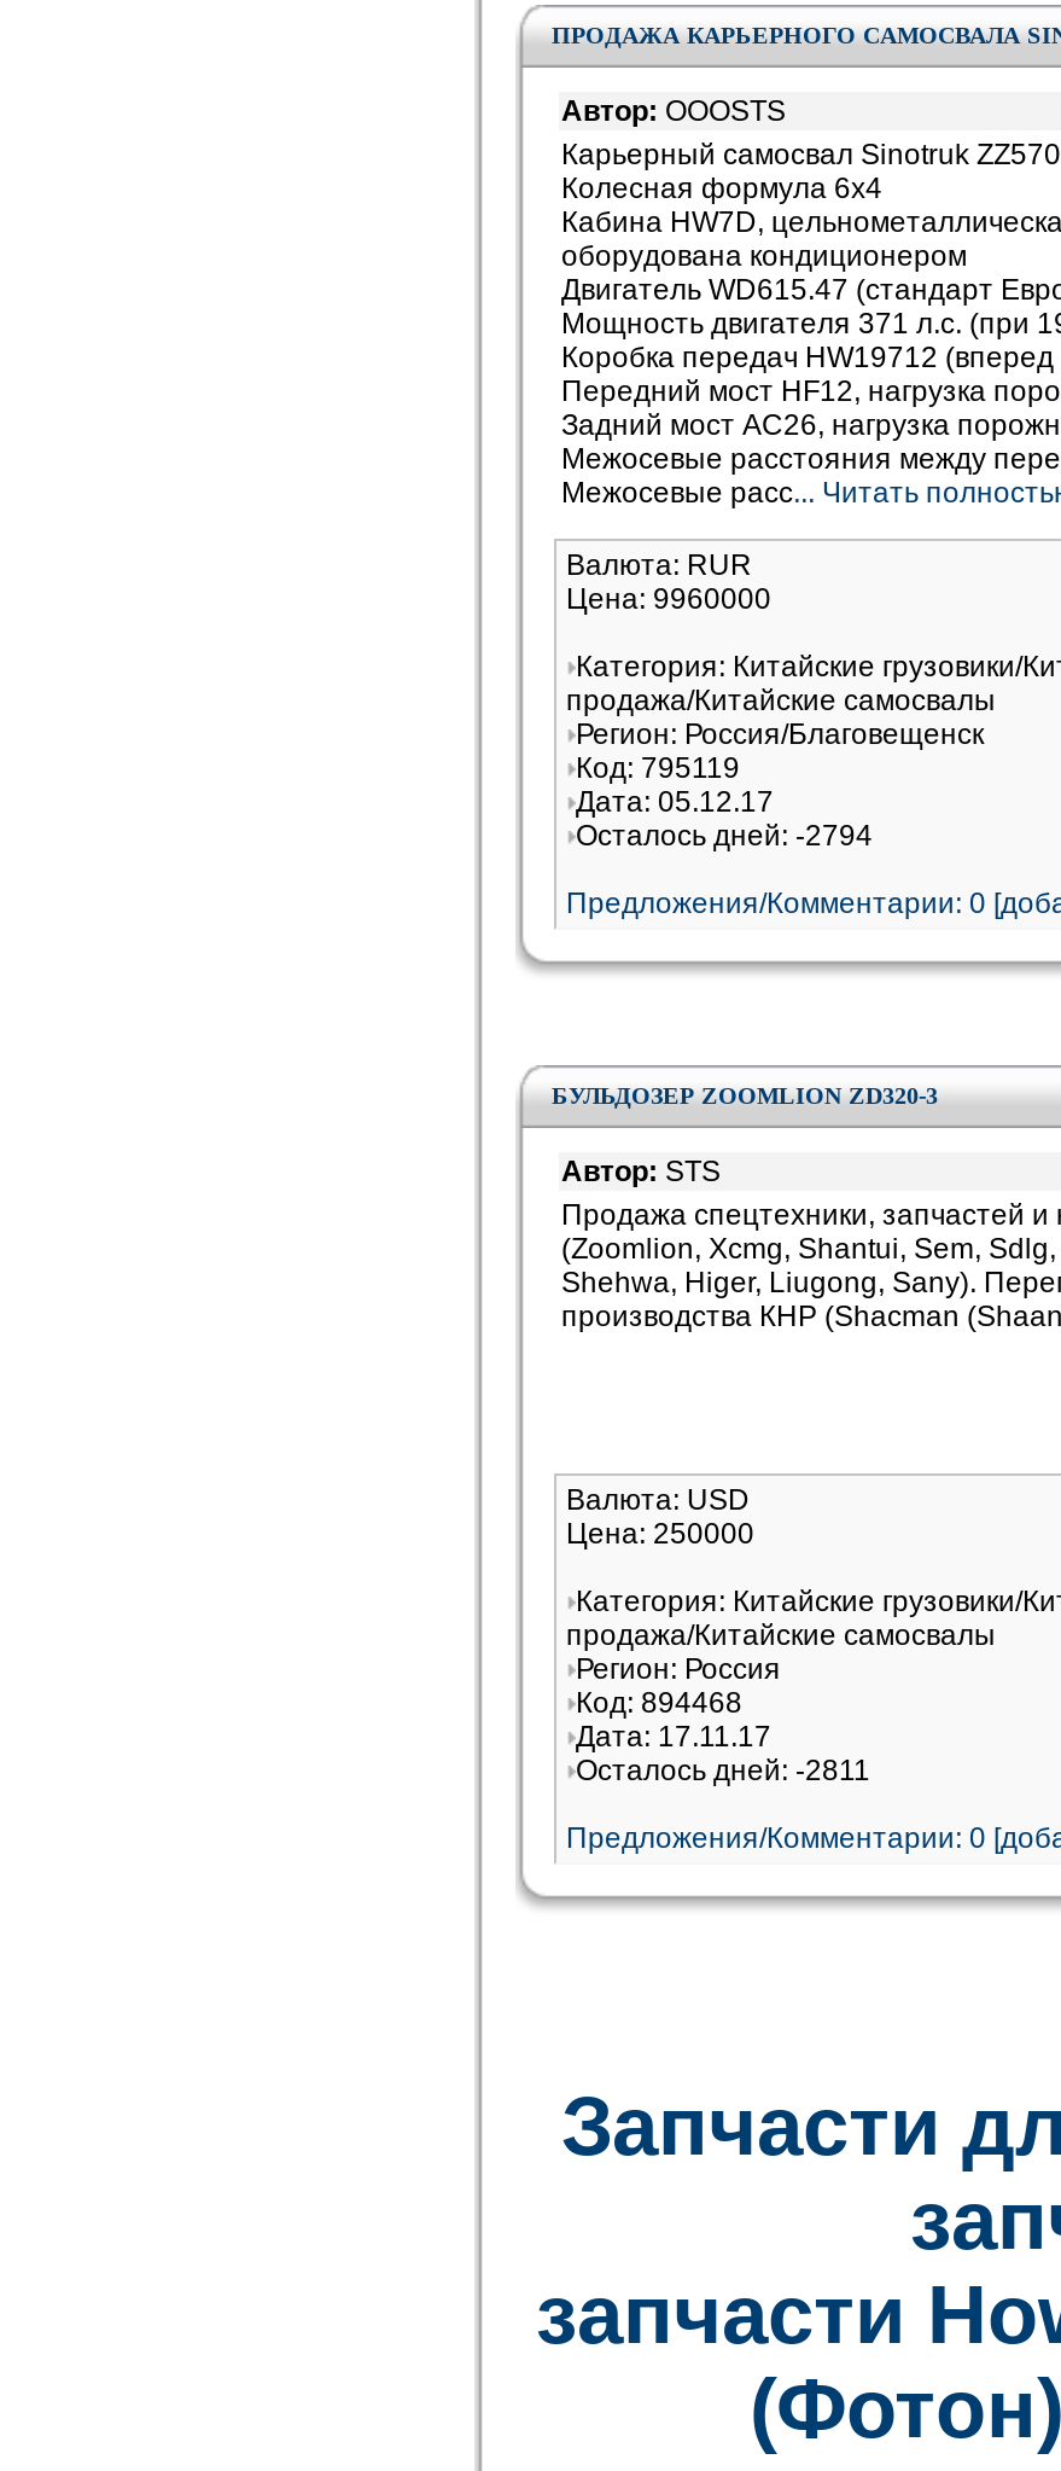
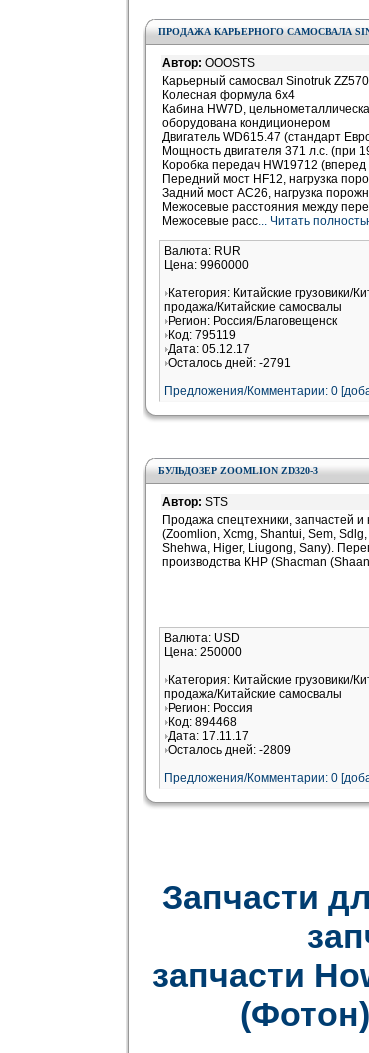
- Осталось дней: -2794
+ Осталось дней: -2791

- Осталось дней: -2811
+ Осталось дней: -2809
